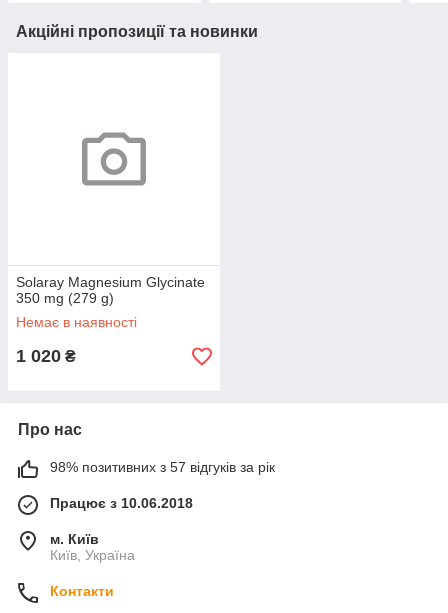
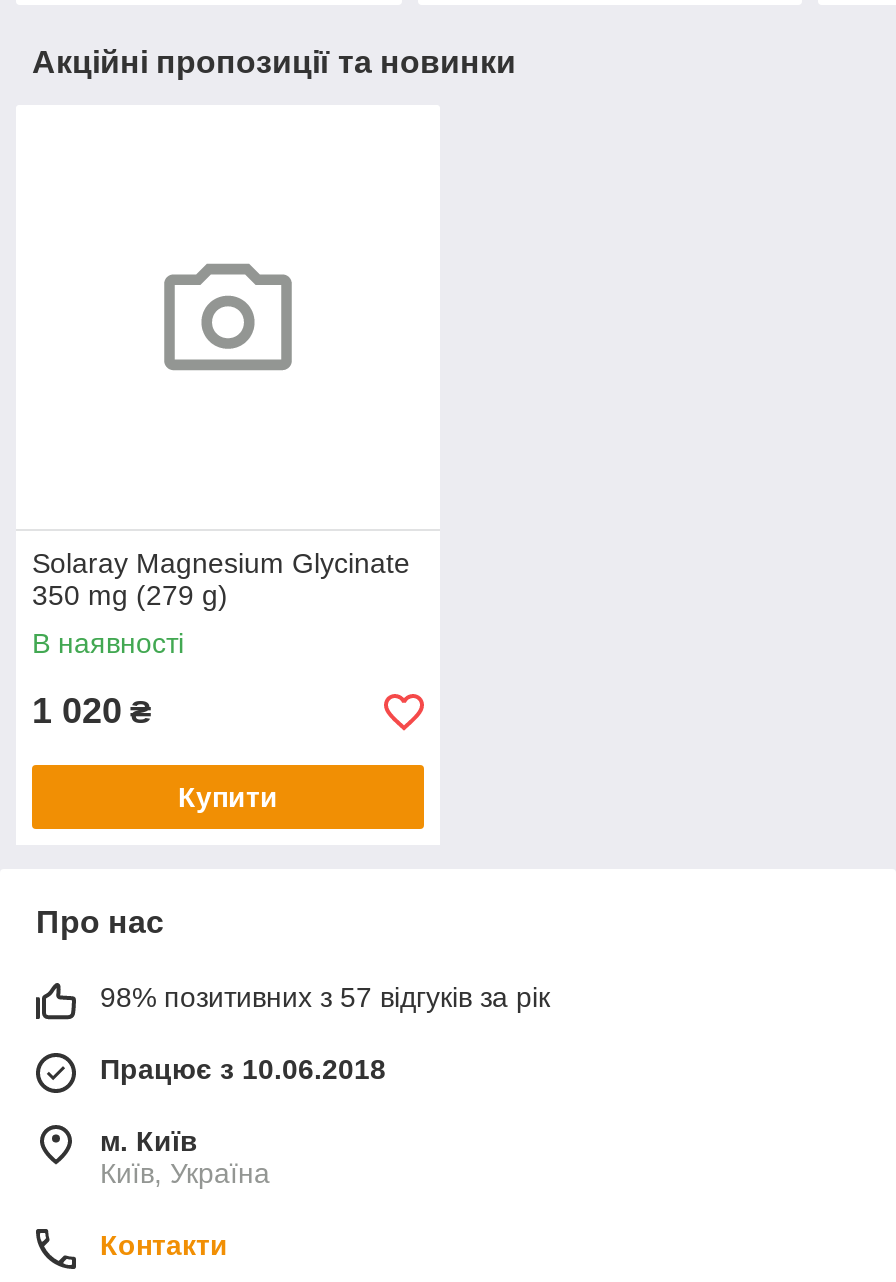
- Немає в наявності
+ В наявності

+ Купити
